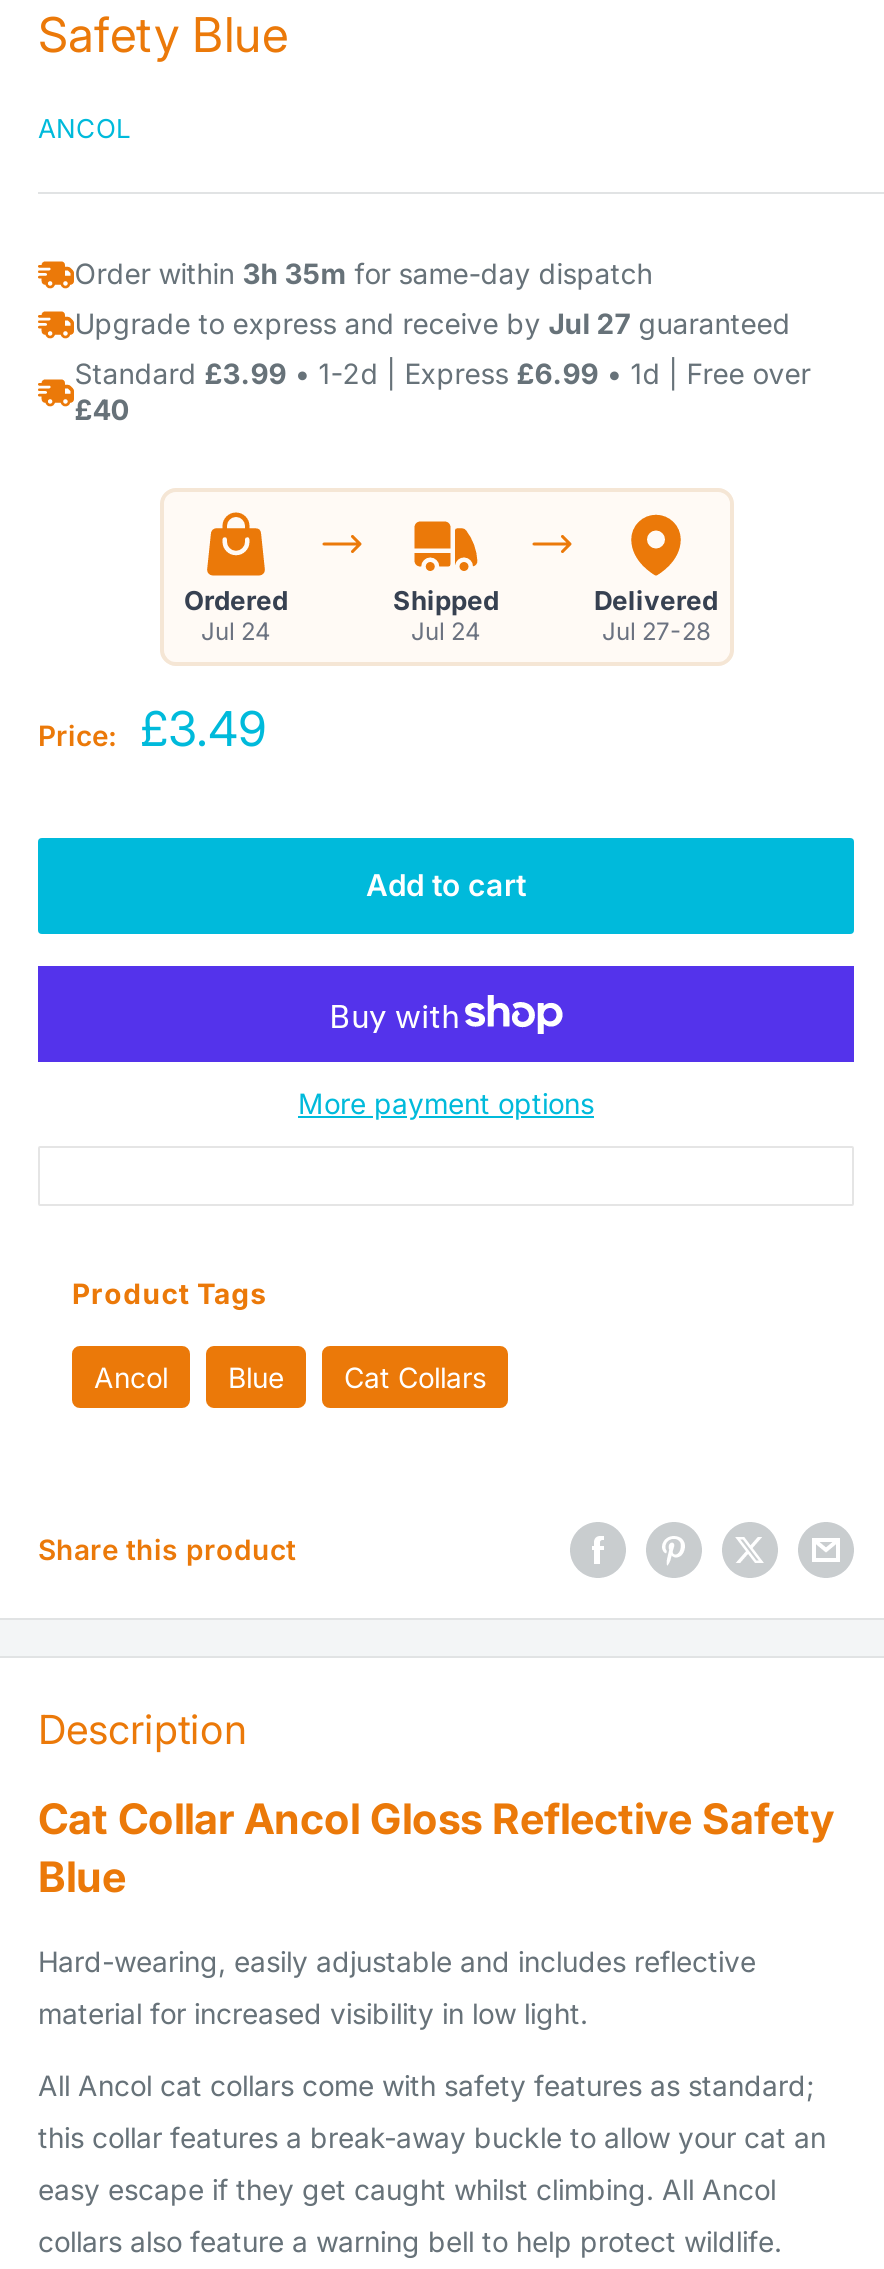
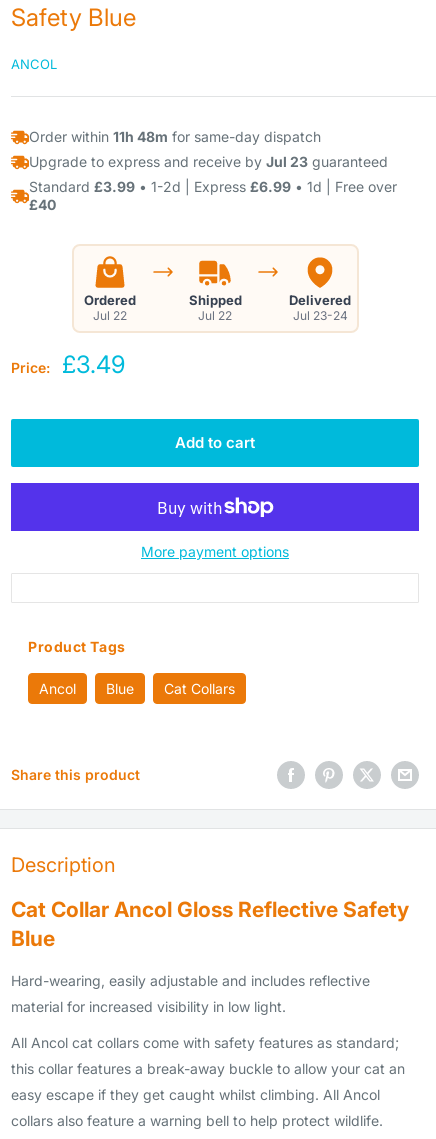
- Order within 3h 35m for same-day dispatch
+ Order within 11h 48m for same-day dispatch

- Upgrade to express and receive by Jul 27 guaranteed
+ Upgrade to express and receive by Jul 23 guaranteed

- Jul 24
+ Jul 22

- Jul 24
+ Jul 22

- Jul 27-28
+ Jul 23-24
